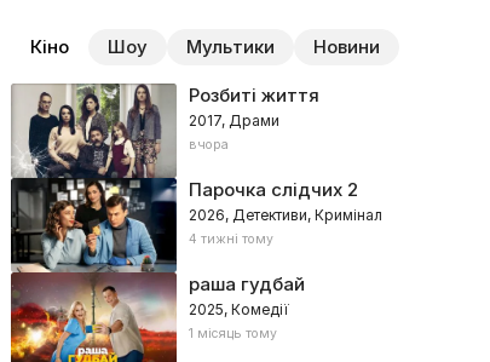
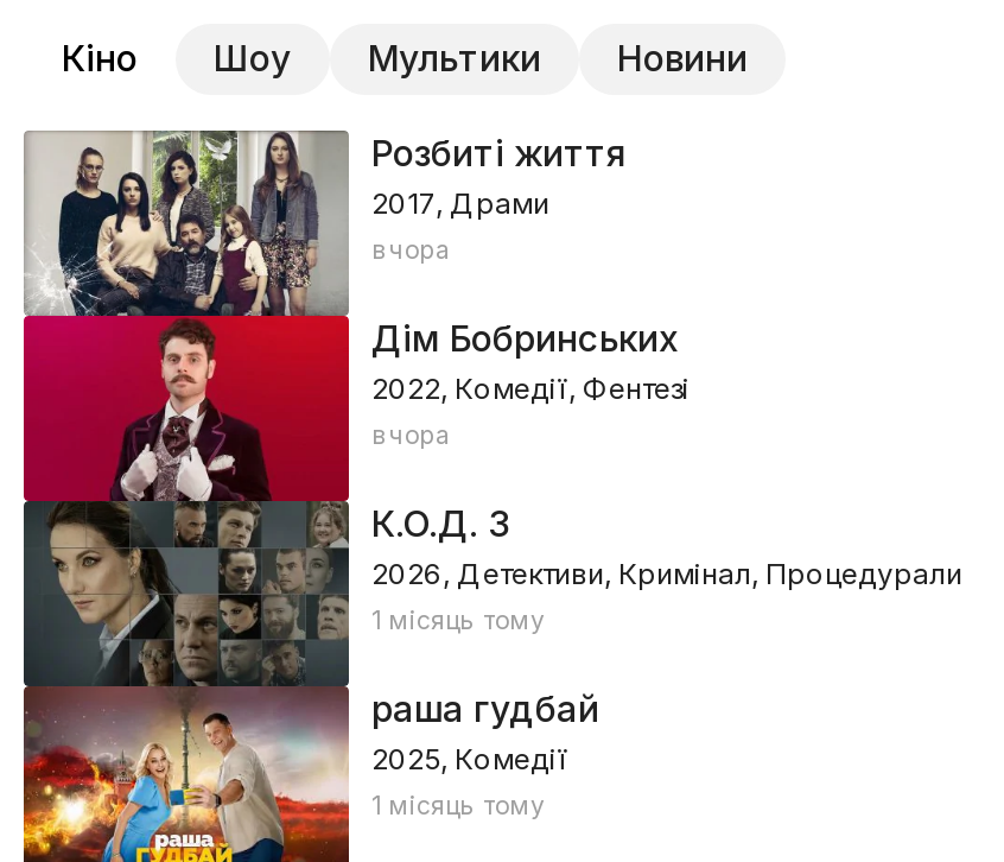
- [image]
- Парочка слідчих 2
- 2026, Детективи, Кримінал
- 4 тижні тому
+ [image]
+ Дім Бобринських
+ 2022, Комедії, Фентезі
+ вчора
+ К.О.Д. 3
+ 2026, Детективи, Кримінал, Процедурали
+ 1 місяць тому
